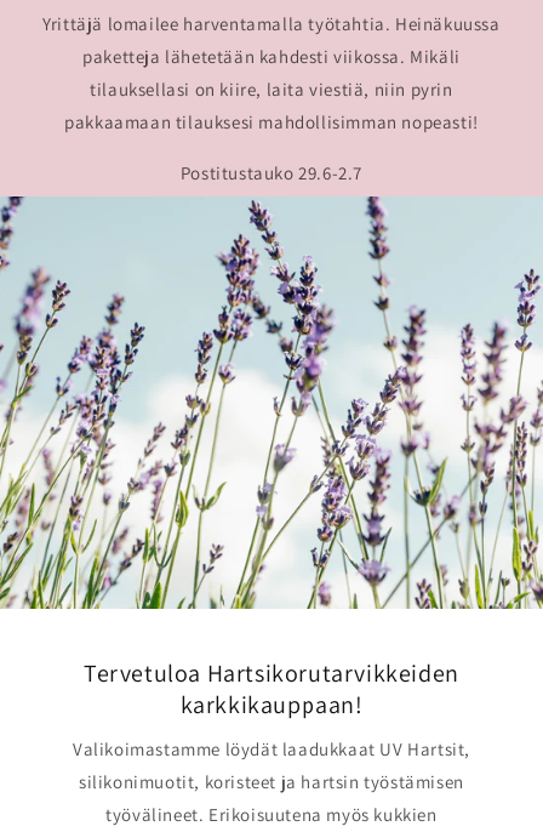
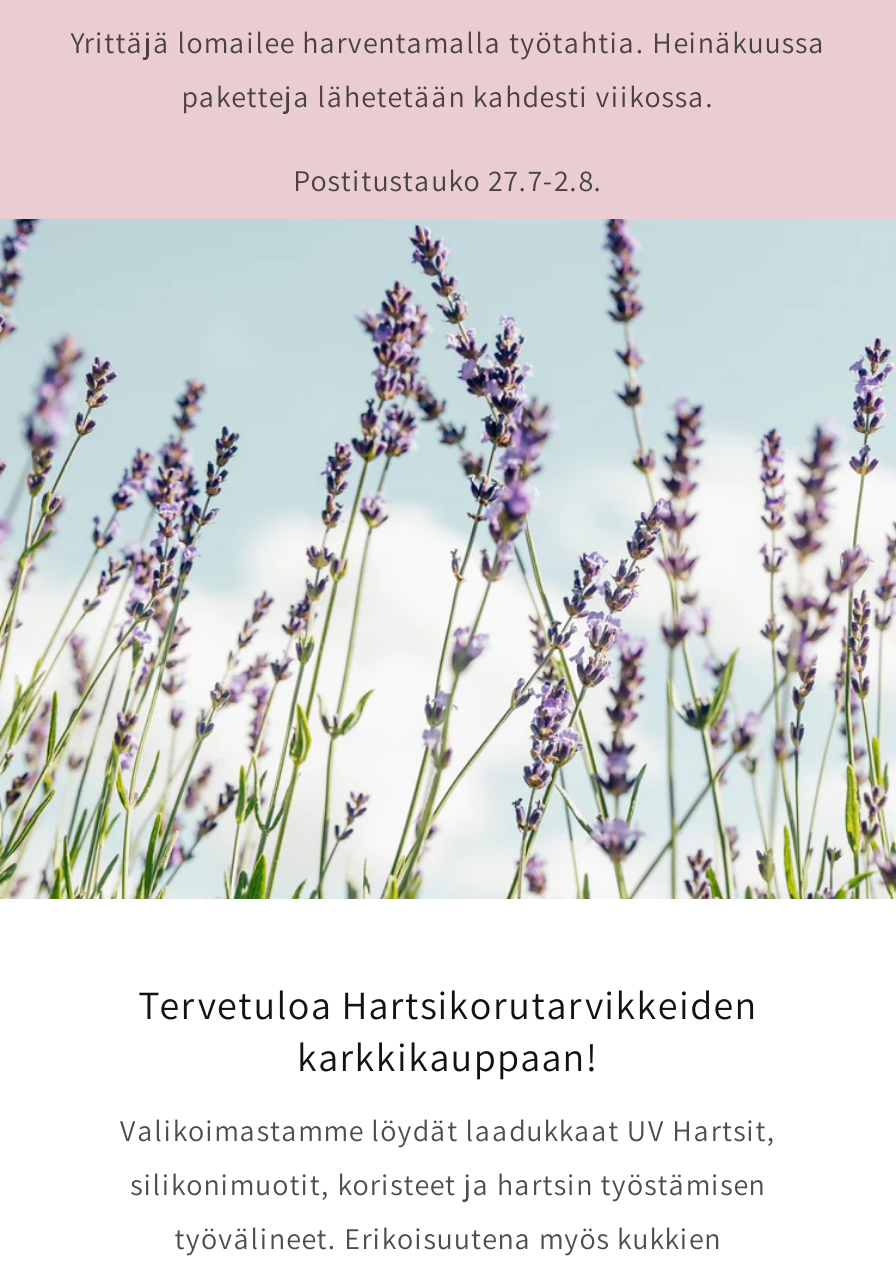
- paketteja lähetetään kahdesti viikossa. Mikäli
- tilauksellasi on kiire, laita viestiä, niin pyrin
- pakkaamaan tilauksesi mahdollisimman nopeasti!
+ paketteja lähetetään kahdesti viikossa.

- Postitustauko 29.6-2.7
+ Postitustauko 27.7-2.8.
